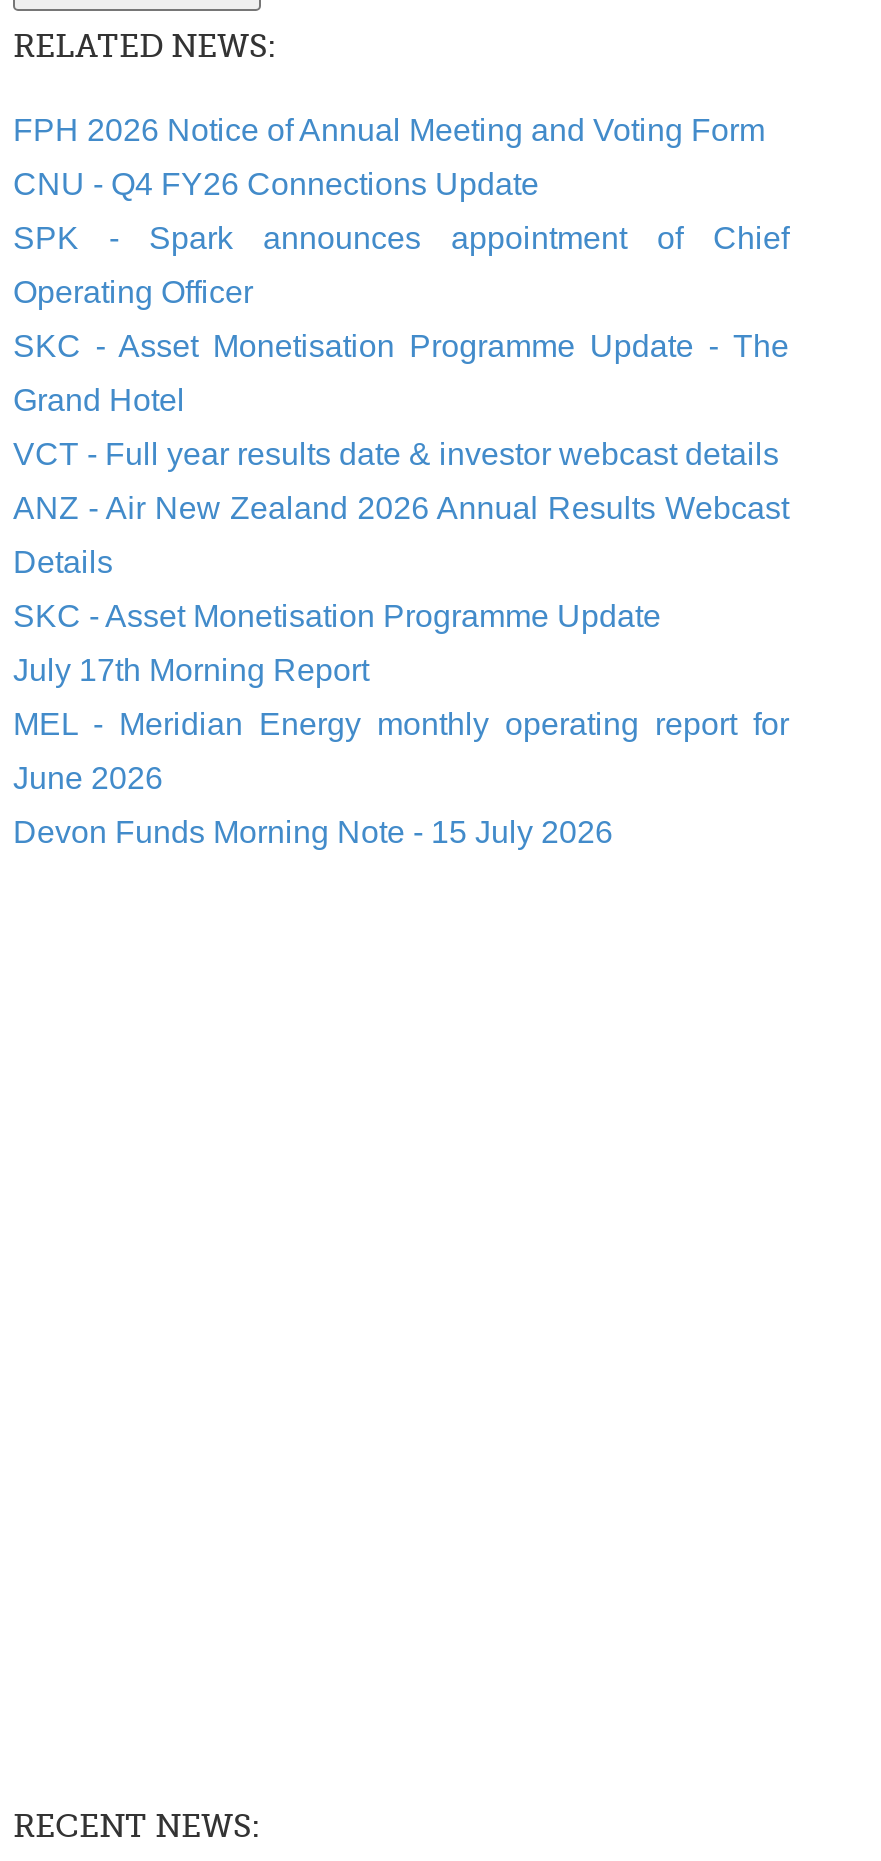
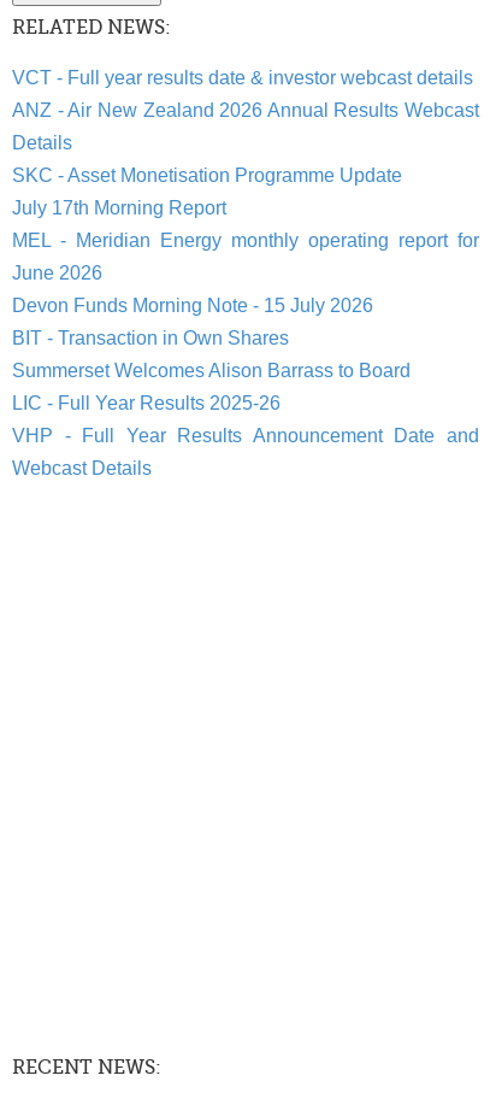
- FPH 2026 Notice of Annual Meeting and Voting Form
- CNU - Q4 FY26 Connections Update
- SPK - Spark announces appointment of Chief
- Operating Officer
- SKC - Asset Monetisation Programme Update - The
- Grand Hotel

moved up: VCT - Full year results date & investor webcast details | ANZ - Air New Zealand 2026 Annual Results Webcast | Details | SKC - Asset Monetisation Programme Update | July 17th Morning Report | MEL - Meridian Energy monthly operating report for | June 2026 | Devon Funds Morning Note - 15 July 2026

+ BIT - Transaction in Own Shares
+ Summerset Welcomes Alison Barrass to Board
+ LIC - Full Year Results 2025-26
+ VHP - Full Year Results Announcement Date and
+ Webcast Details
